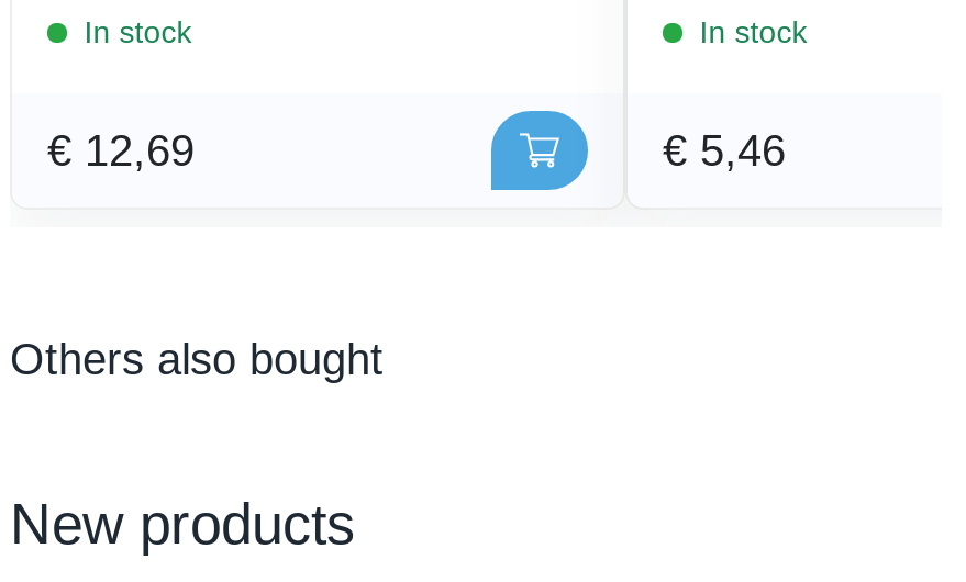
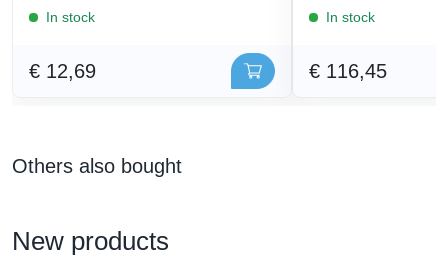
- € 5,46
+ € 116,45
